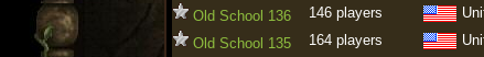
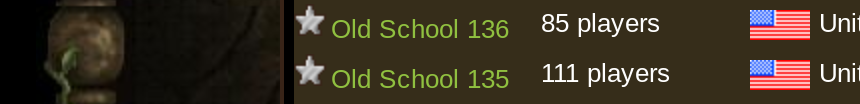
- Old School 136 146 players
+ Old School 136 85 players

- Old School 135 164 players
+ Old School 135 111 players
